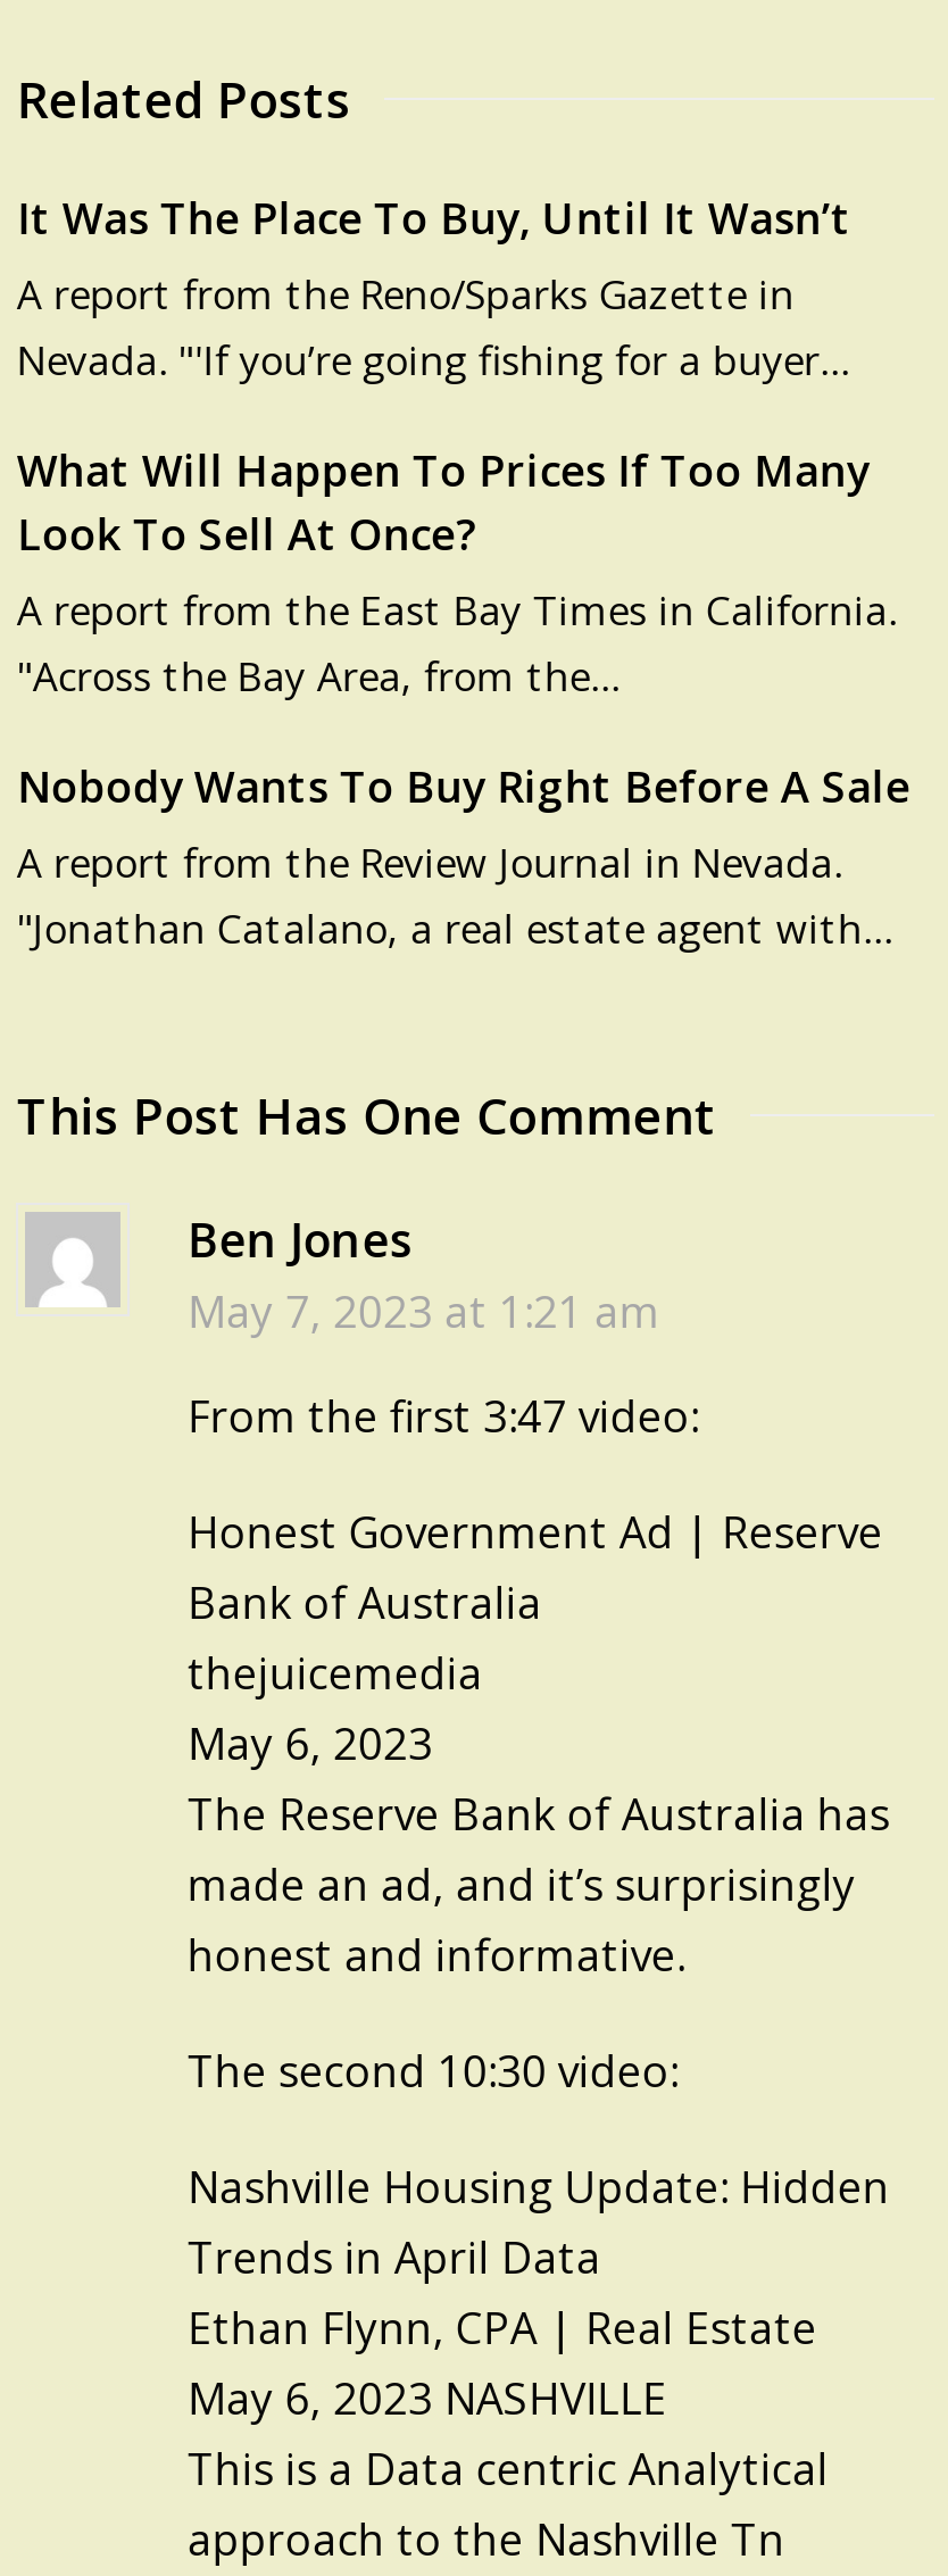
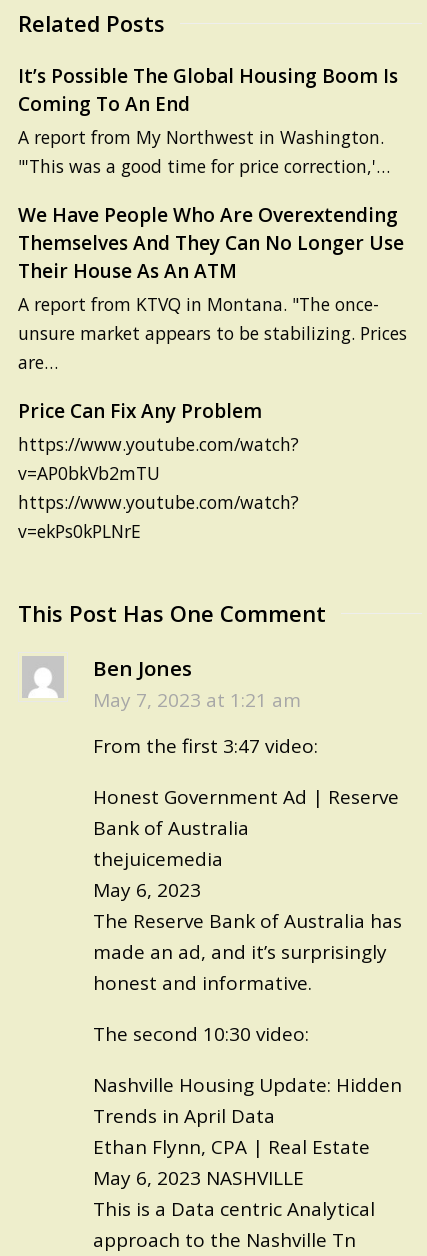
- It Was The Place To Buy, Until It Wasn’t
- A report from the Reno/Sparks Gazette in
- Nevada. "'If you’re going fishing for a buyer…
+ It’s Possible The Global Housing Boom Is
+ Coming To An End
+ A report from My Northwest in Washington.
+ "'This was a good time for price correction,'…

- What Will Happen To Prices If Too Many
- Look To Sell At Once?
- A report from the East Bay Times in California.
- "Across the Bay Area, from the…
+ We Have People Who Are Overextending
+ Themselves And They Can No Longer Use
+ Their House As An ATM
+ A report from KTVQ in Montana. "The once-
+ unsure market appears to be stabilizing. Prices
+ are…

- Nobody Wants To Buy Right Before A Sale
- A report from the Review Journal in Nevada.
- "Jonathan Catalano, a real estate agent with…
+ Price Can Fix Any Problem
+ https://www.youtube.com/watch?
+ v=AP0bkVb2mTU
+ https://www.youtube.com/watch?
+ v=ekPs0kPLNrE
